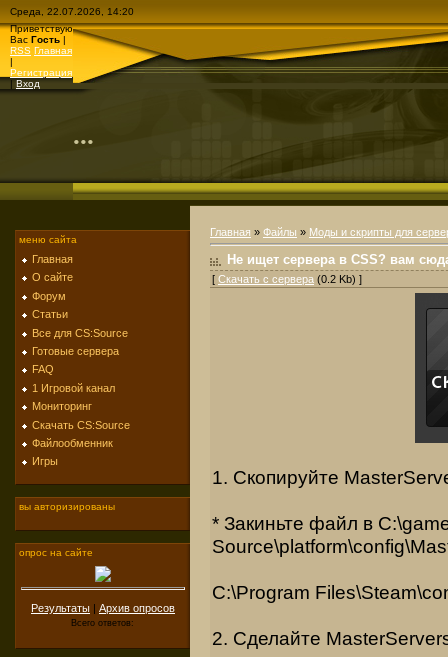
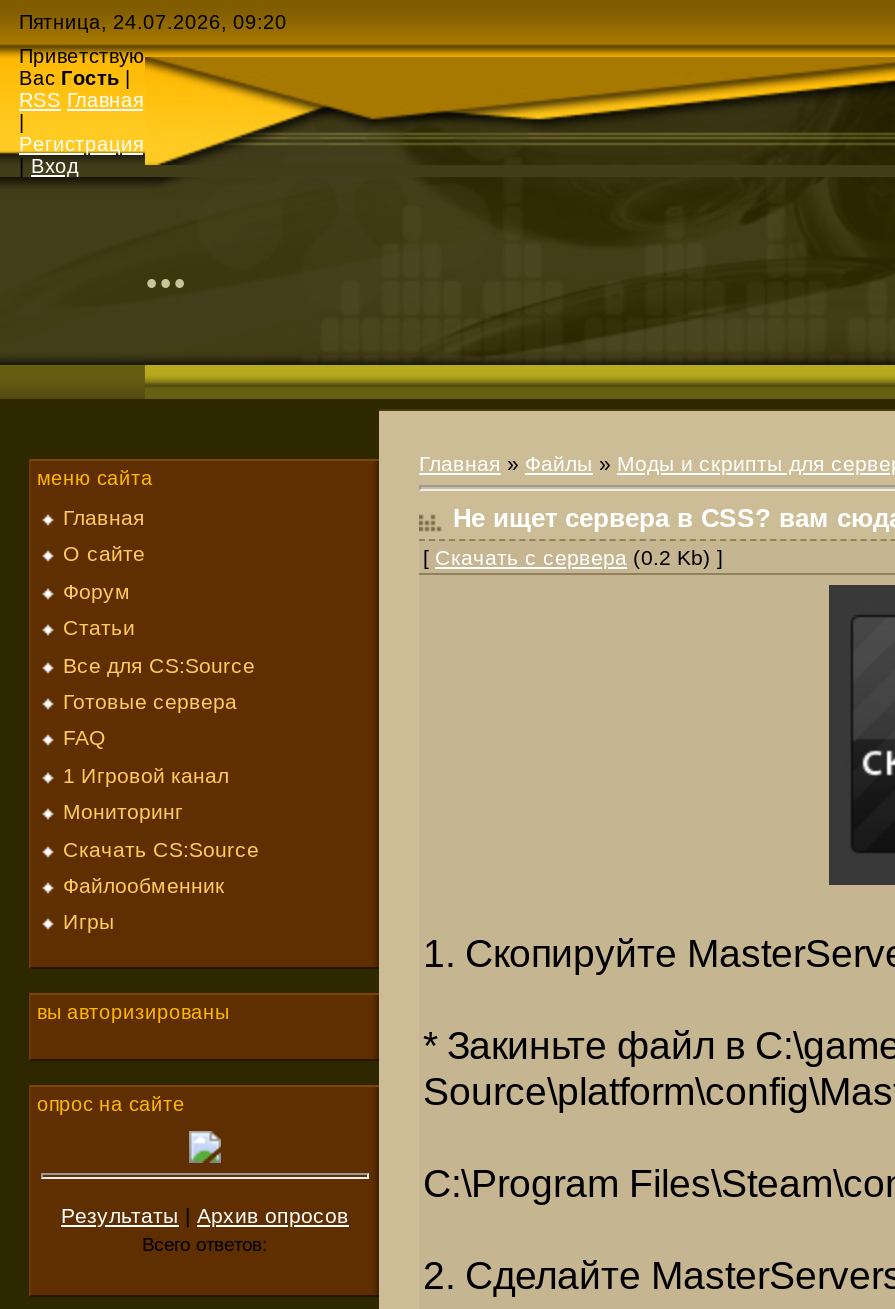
- Среда, 22.07.2026, 14:20
+ Пятница, 24.07.2026, 09:20
